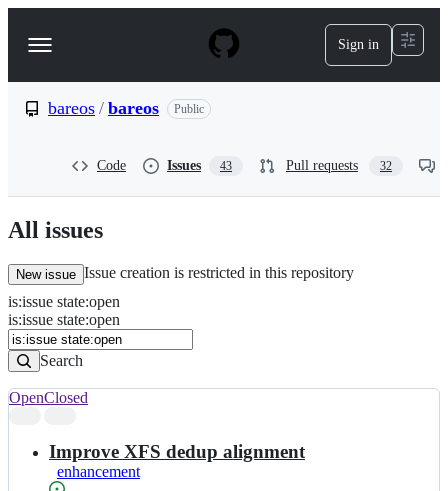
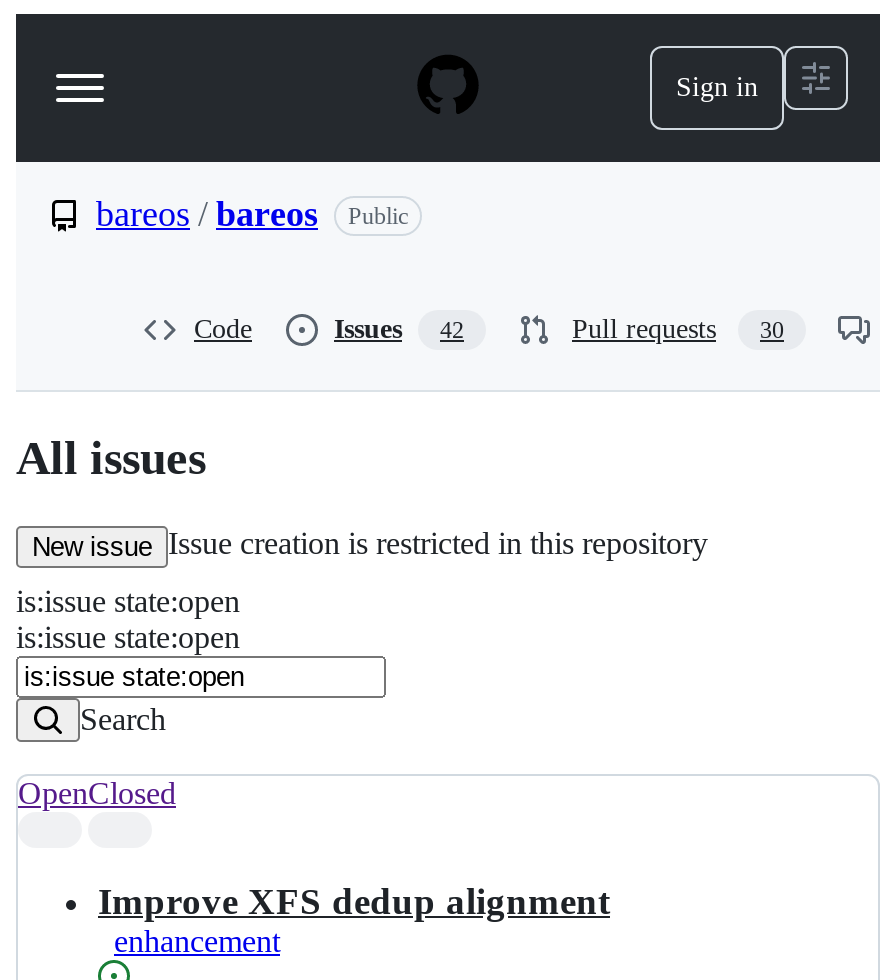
- Issues 43
+ Issues 42

- Pull requests 32
+ Pull requests 30
